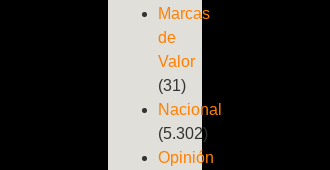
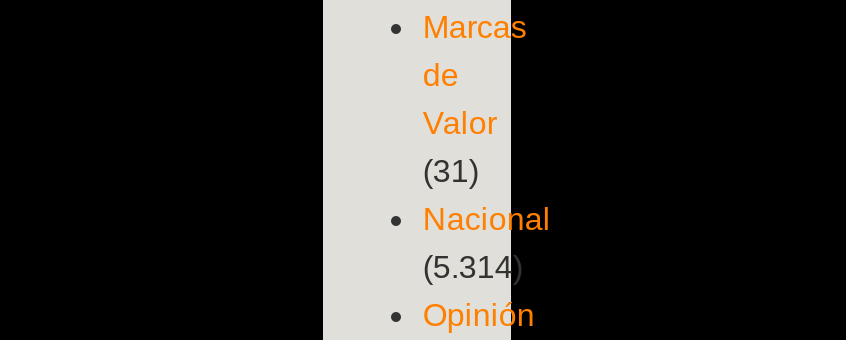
- (5.302)
+ (5.314)
